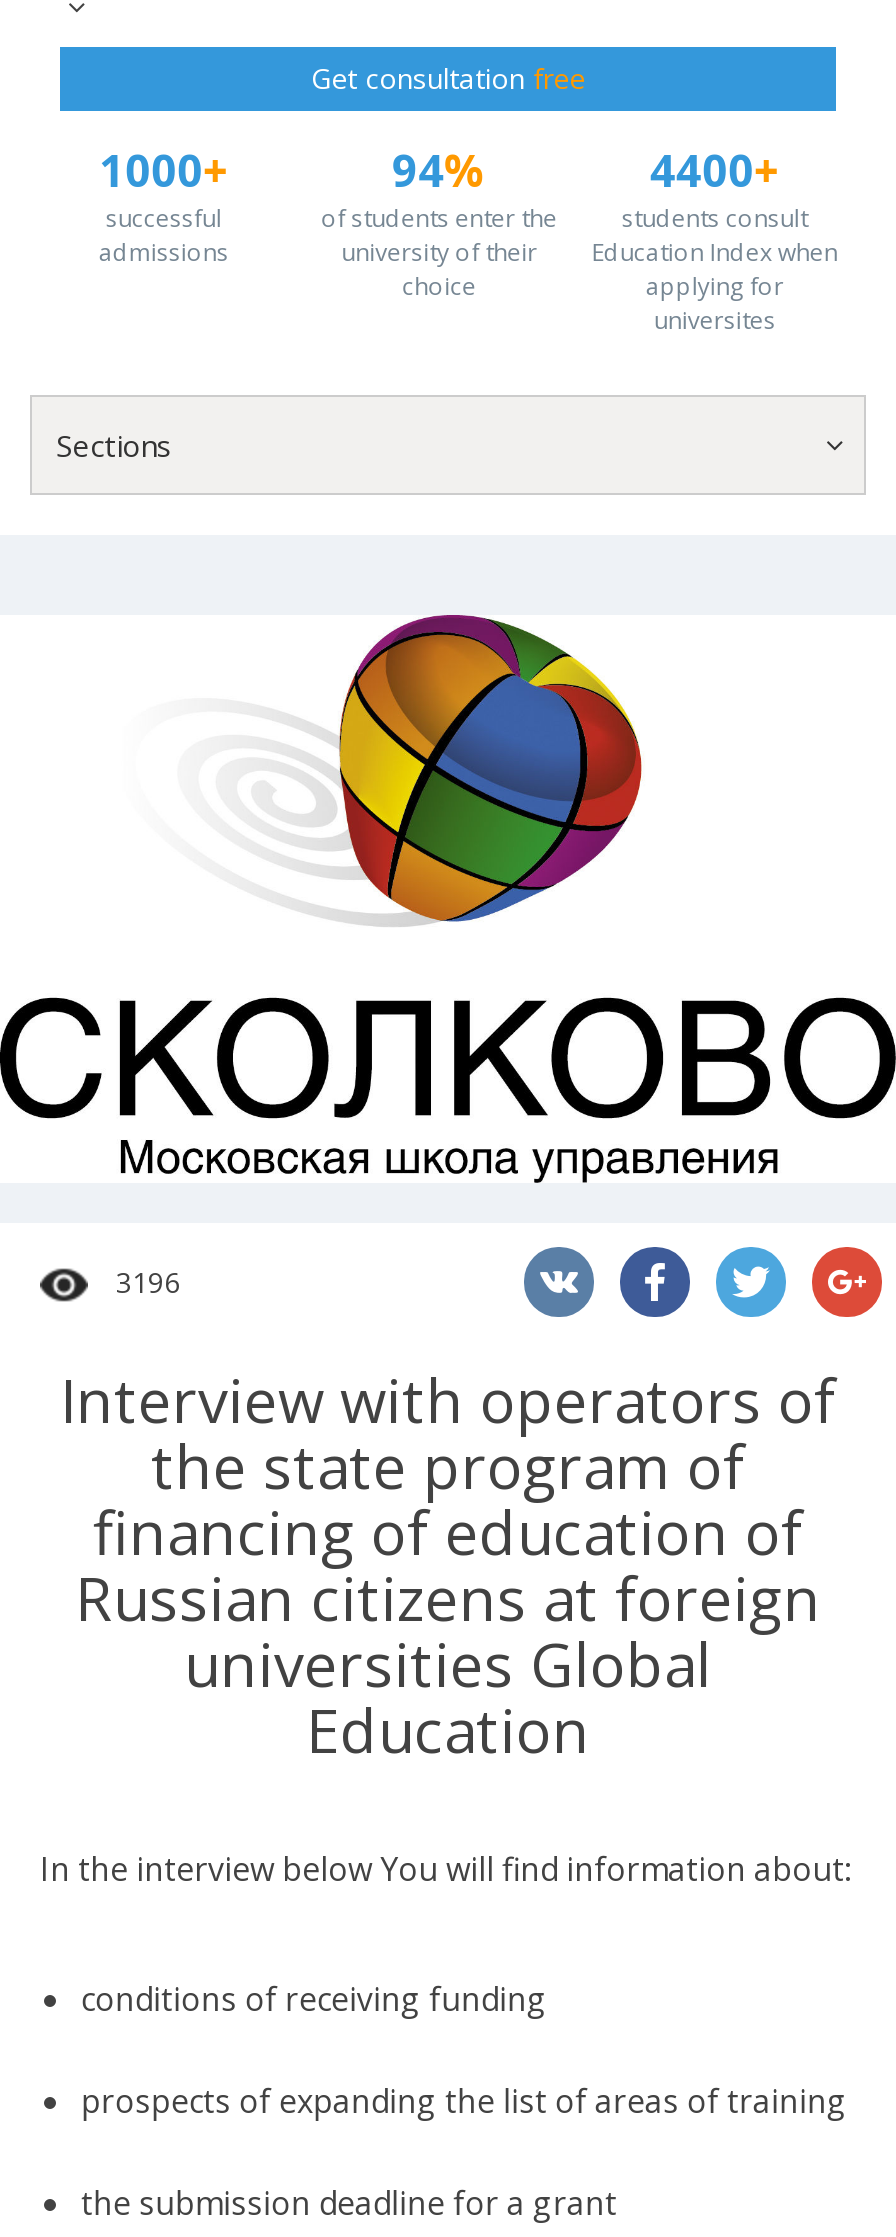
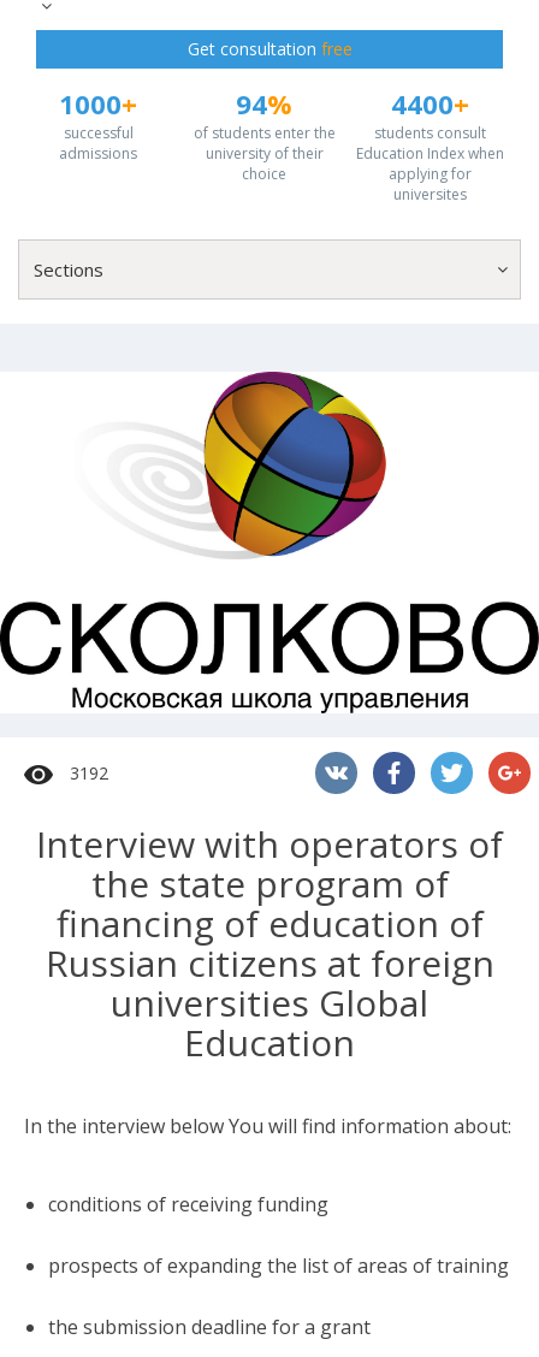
- 3196
+ 3192
